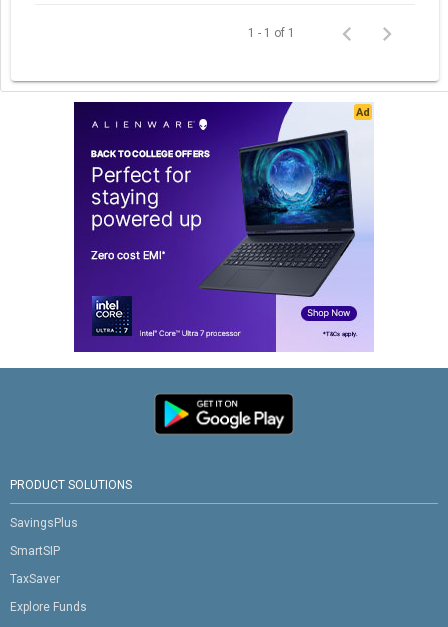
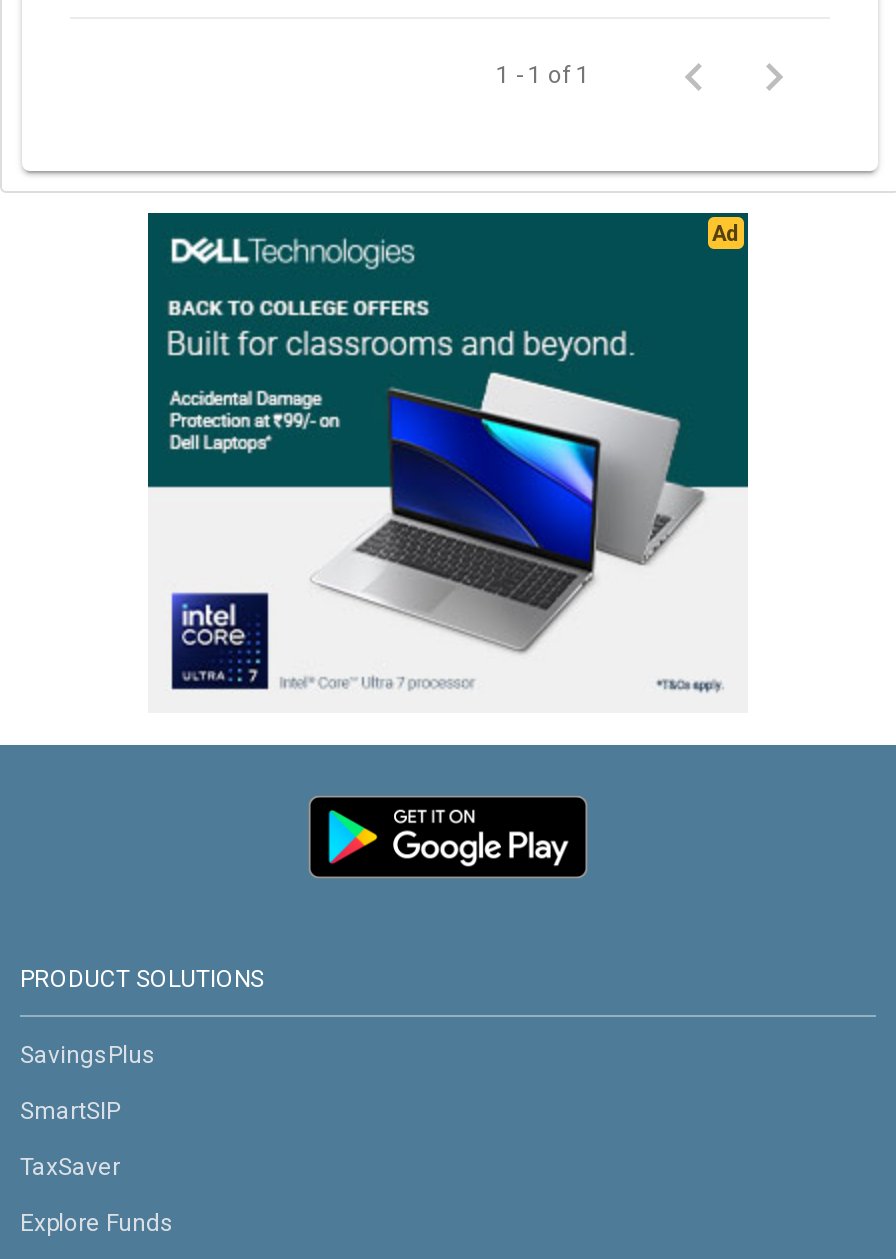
- [image]
+ [image]
